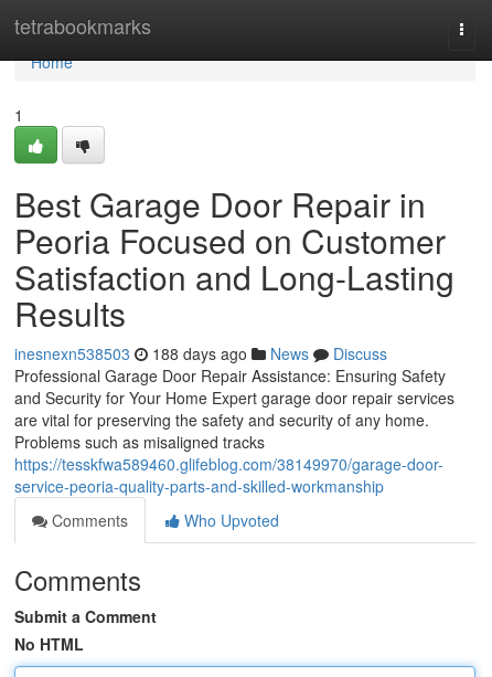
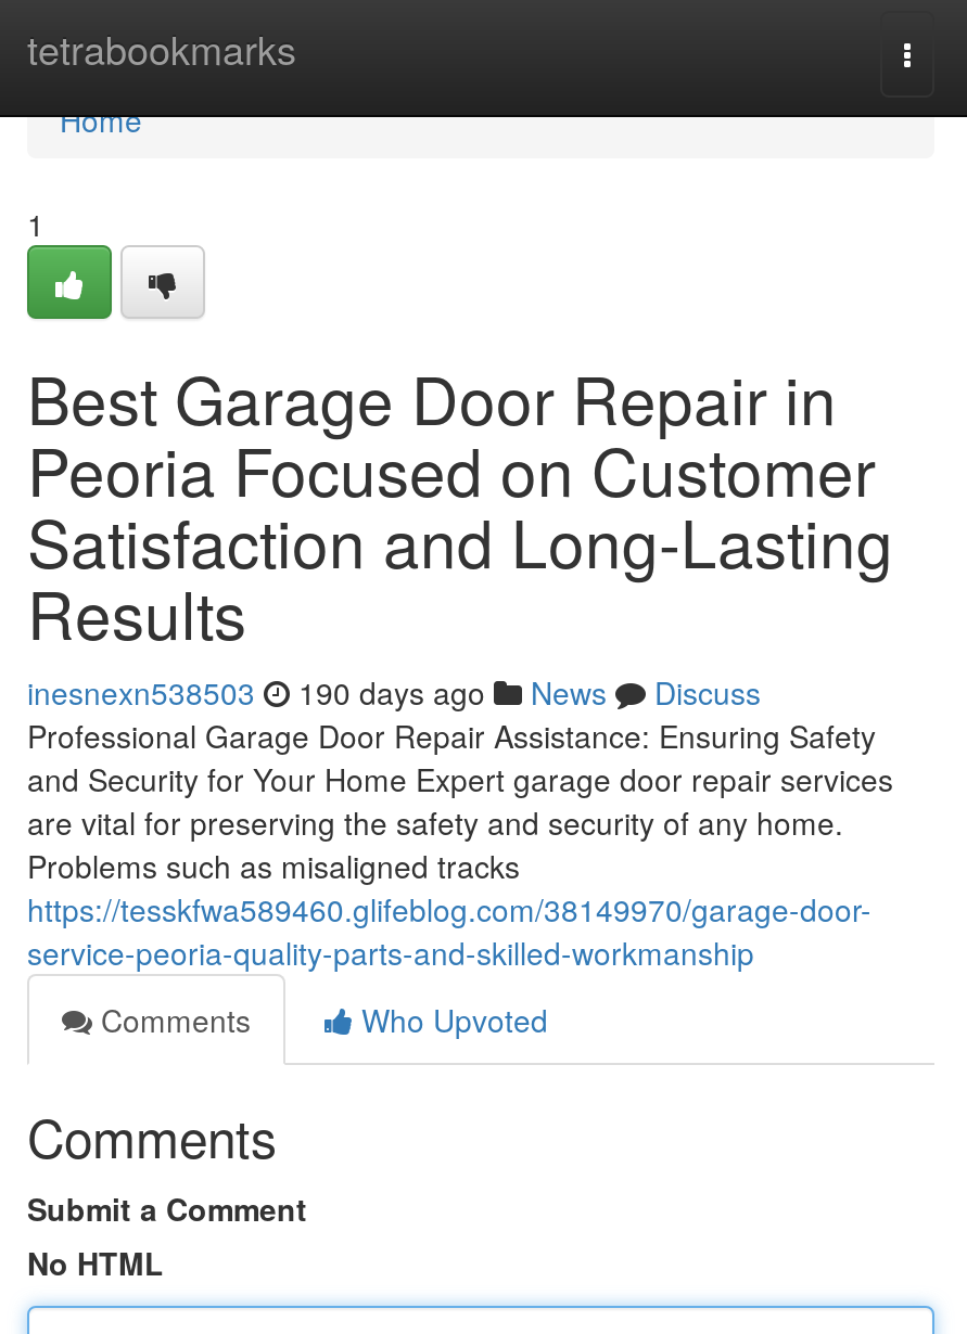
- inesnexn538503 188 days ago News Discuss
+ inesnexn538503 190 days ago News Discuss
